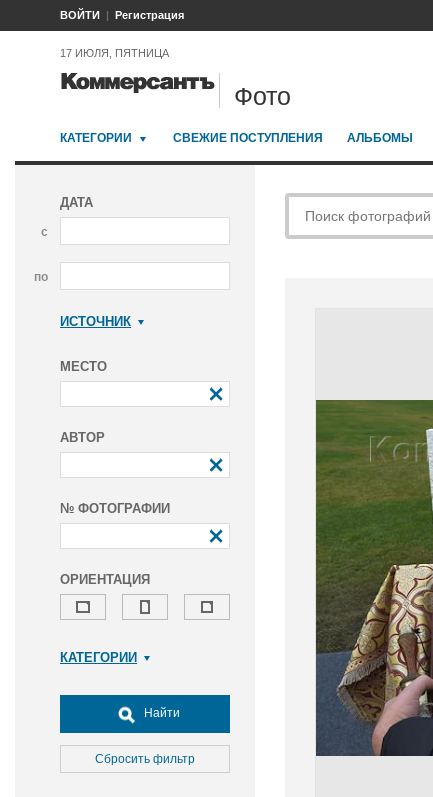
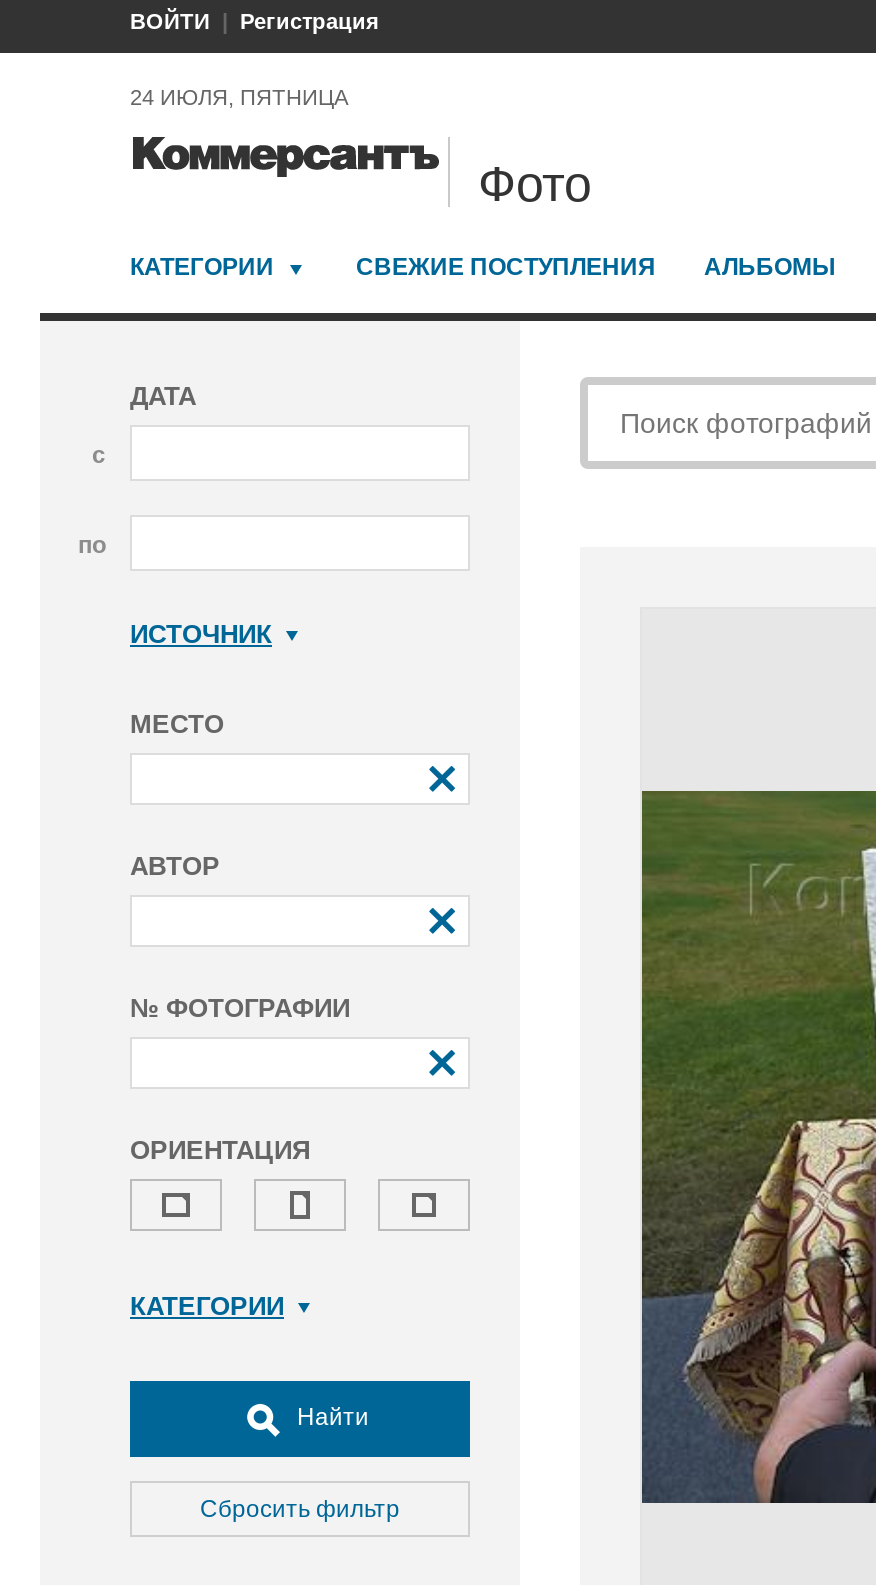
- 17 ИЮЛЯ, ПЯТНИЦА
+ 24 ИЮЛЯ, ПЯТНИЦА
